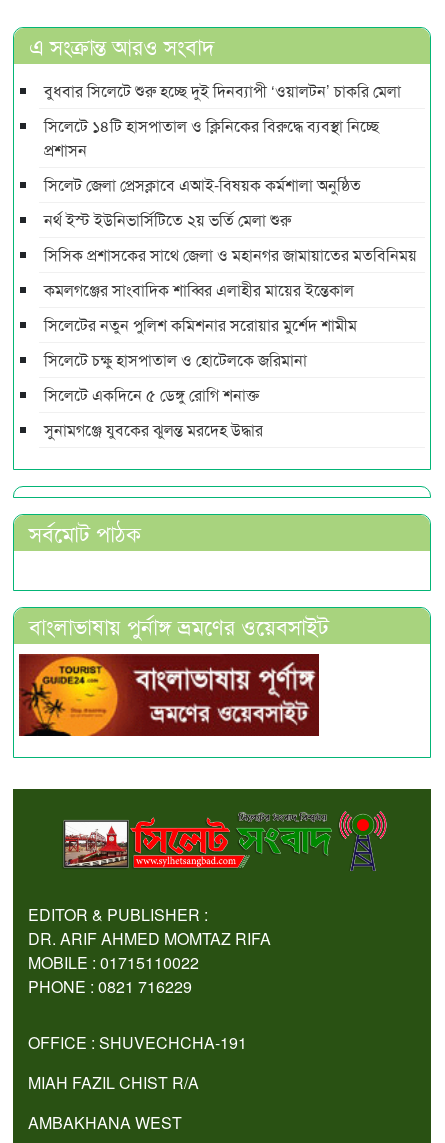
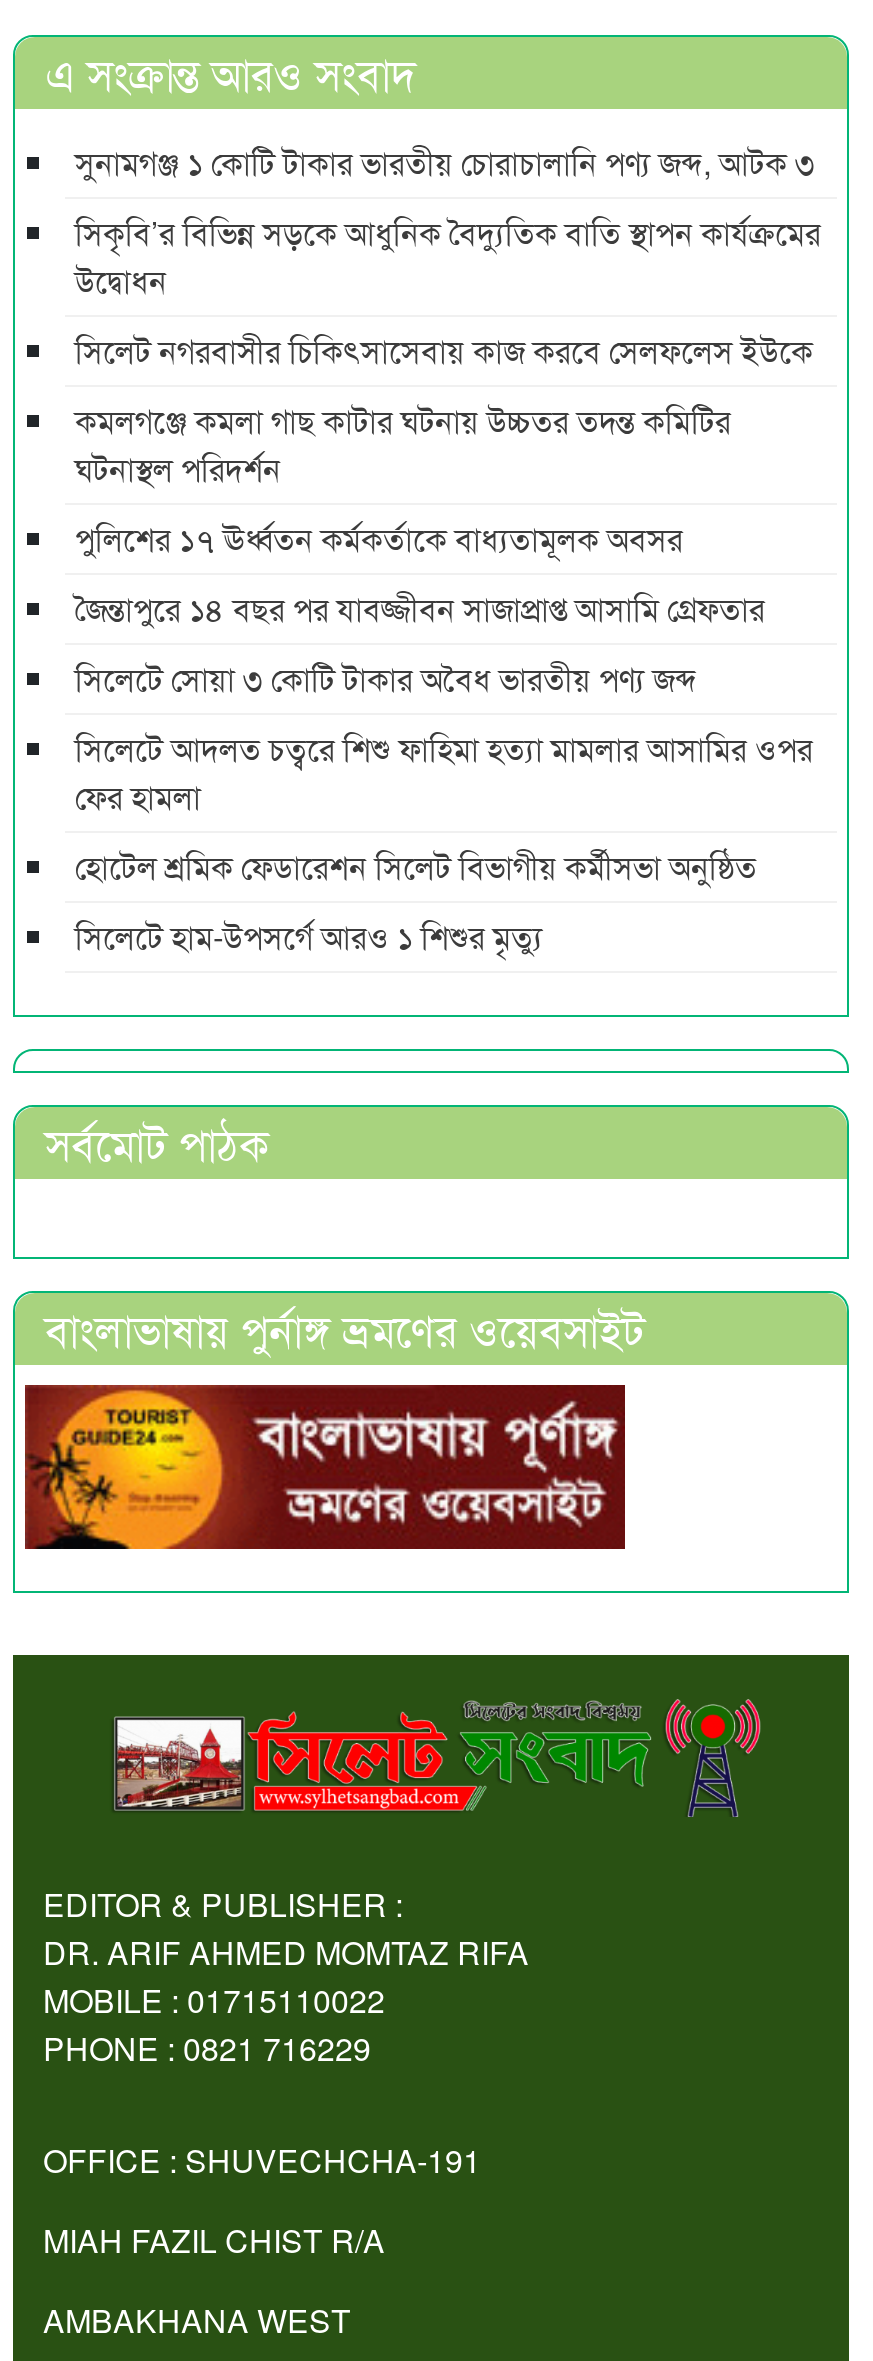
- বুধবার সিলেটে শুরু হচ্ছে দুই দিনব্যাপী ‘ওয়ালটন’ চাকরি মেলা
+ সুনামগঞ্জ ১ কোটি টাকার ভারতীয় চোরাচালানি পণ্য জব্দ, আটক ৩

- সিলেটে ১৪টি হাসপাতাল ও ক্লিনিকের বিরুদ্ধে ব্যবস্থা নিচ্ছে
- প্রশাসন
+ সিকৃবি’র বিভিন্ন সড়কে আধুনিক বৈদ্যুতিক বাতি স্থাপন কার্যক্রমের
+ উদ্বোধন

- সিলেট জেলা প্রেসক্লাবে এআই-বিষয়ক কর্মশালা অনুষ্ঠিত
+ সিলেট নগরবাসীর চিকিৎসাসেবায় কাজ করবে সেলফলেস ইউকে

- নর্থ ইস্ট ইউনিভার্সিটিতে ২য় ভর্তি মেলা শুরু
+ কমলগঞ্জে কমলা গাছ কাটার ঘটনায় উচ্চতর তদন্ত কমিটির
+ ঘটনাস্থল পরিদর্শন

- সিসিক প্রশাসকের সাথে জেলা ও মহানগর জামায়াতের মতবিনিময়
+ পুলিশের ১৭ ঊর্ধ্বতন কর্মকর্তাকে বাধ্যতামূলক অবসর

- কমলগঞ্জের সাংবাদিক শাব্বির এলাহীর মায়ের ইন্তেকাল
+ জৈন্তাপুরে ১৪ বছর পর যাবজ্জীবন সাজাপ্রাপ্ত আসামি গ্রেফতার

- সিলেটের নতুন পুলিশ কমিশনার সরোয়ার মুর্শেদ শামীম
+ সিলেটে সোয়া ৩ কোটি টাকার অবৈধ ভারতীয় পণ্য জব্দ

- সিলেটে চক্ষু হাসপাতাল ও হোটেলকে জরিমানা
+ সিলেটে আদলত চত্বরে শিশু ফাহিমা হত্যা মামলার আসামির ওপর
+ ফের হামলা

- সিলেটে একদিনে ৫ ডেঙ্গু রোগি শনাক্ত
+ হোটেল শ্রমিক ফেডারেশন সিলেট বিভাগীয় কর্মীসভা অনুষ্ঠিত

- সুনামগঞ্জে যুবকের ঝুলন্ত মরদেহ উদ্ধার
+ সিলেটে হাম-উপসর্গে আরও ১ শিশুর মৃত্যু
